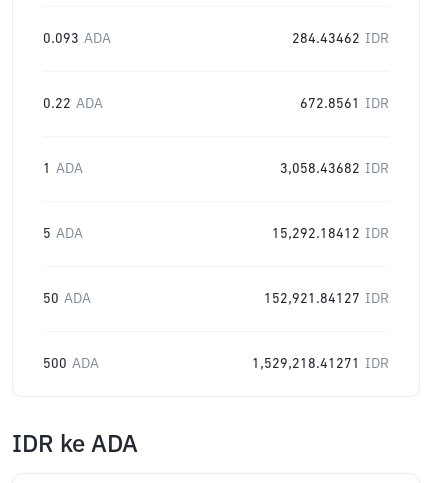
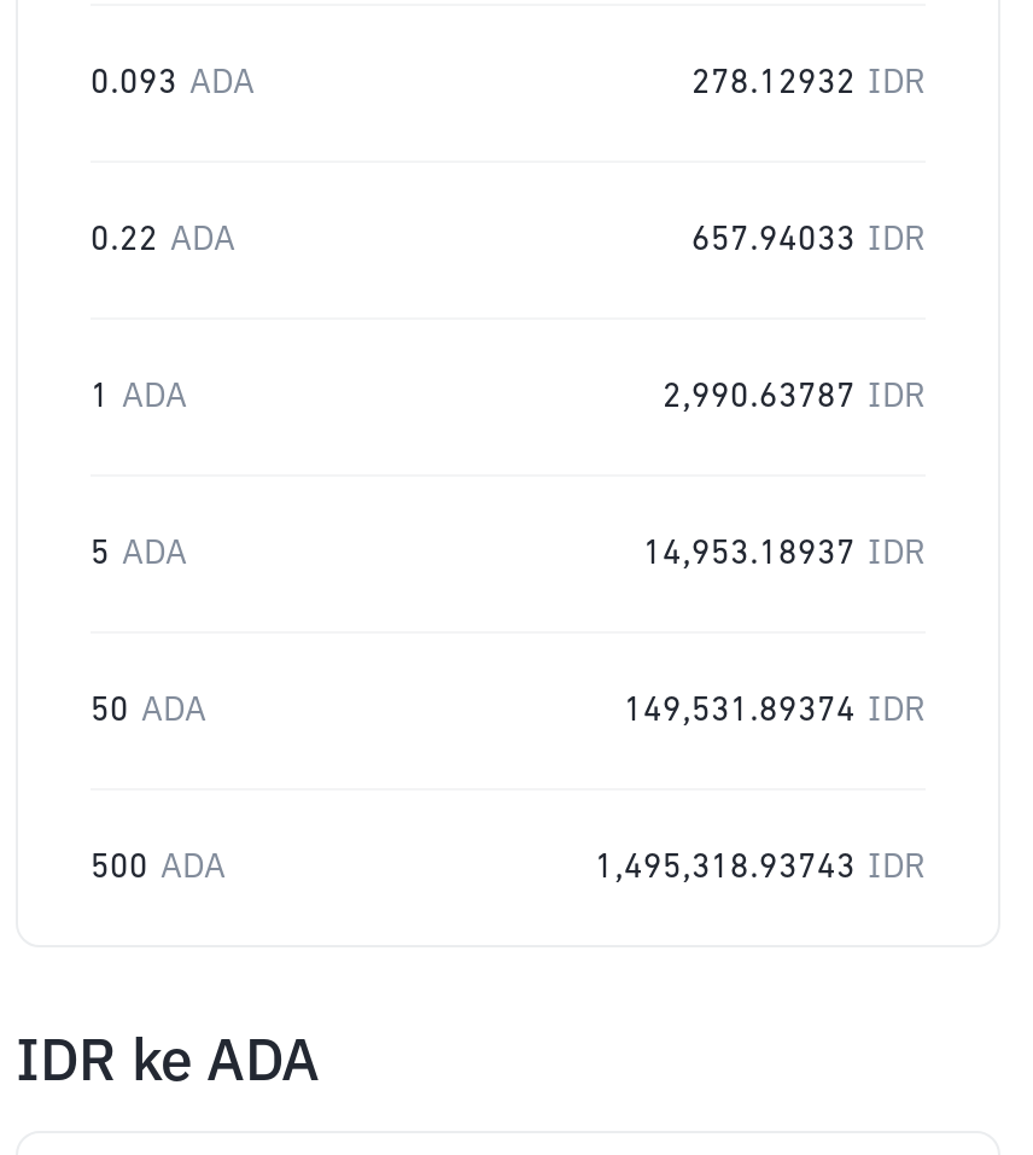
- 284.43462 IDR
+ 278.12932 IDR

- 672.8561 IDR
+ 657.94033 IDR

- 3,058.43682 IDR
+ 2,990.63787 IDR

- 15,292.18412 IDR
+ 14,953.18937 IDR

- 152,921.84127 IDR
+ 149,531.89374 IDR

- 1,529,218.41271 IDR
+ 1,495,318.93743 IDR
